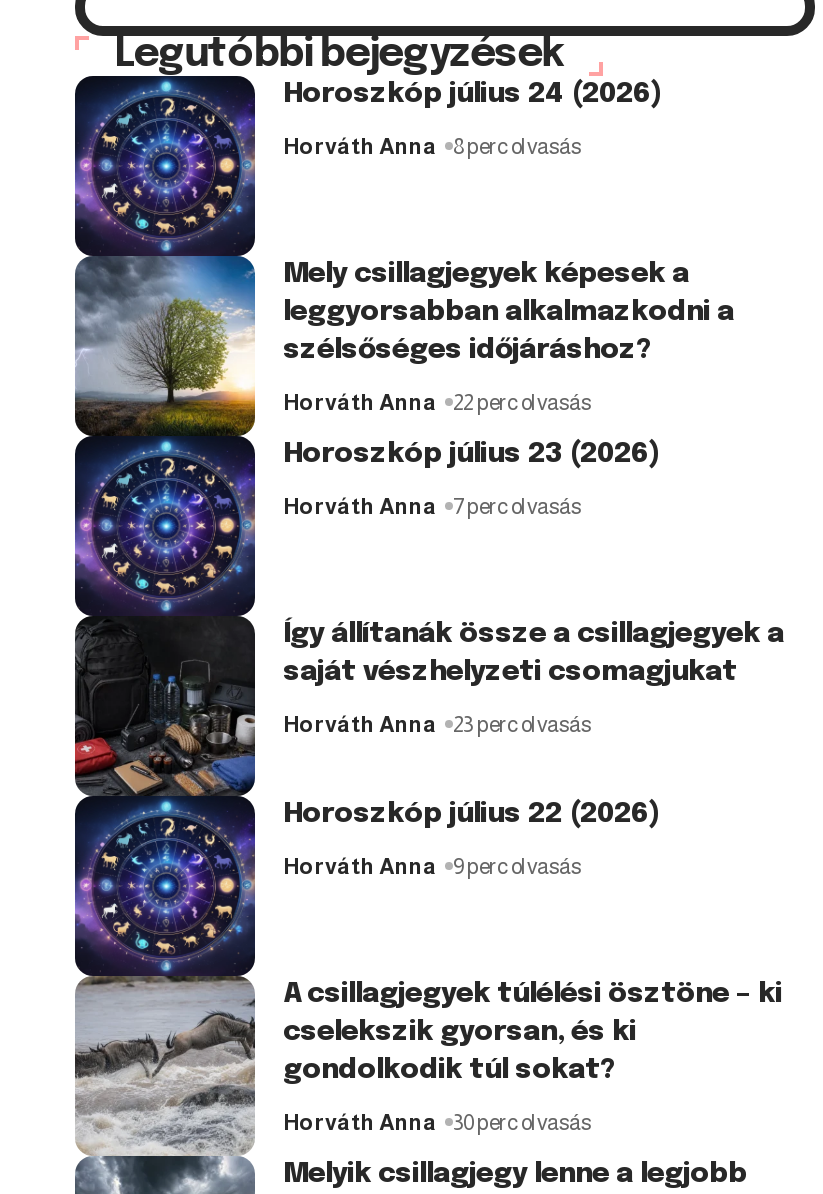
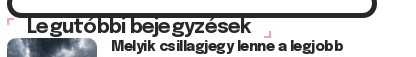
- [image]
- Horoszkóp július 24 (2026)
- Horváth Anna
- 8 perc olvasás

- Mely csillagjegyek képesek a
- leggyorsabban alkalmazkodni a
- szélsőséges időjáráshoz?
- Horváth Anna
- 22 perc olvasás
- Horoszkóp július 23 (2026)
- Horváth Anna
- 7 perc olvasás

- Így állítanák össze a csillagjegyek a
- saját vészhelyzeti csomagjukat
- Horváth Anna
- 23 perc olvasás
- Horoszkóp július 22 (2026)
- Horváth Anna
- 9 perc olvasás

- A csillagjegyek túlélési ösztöne – ki
- cselekszik gyorsan, és ki
- gondolkodik túl sokat?
- Horváth Anna
- 30 perc olvasás
